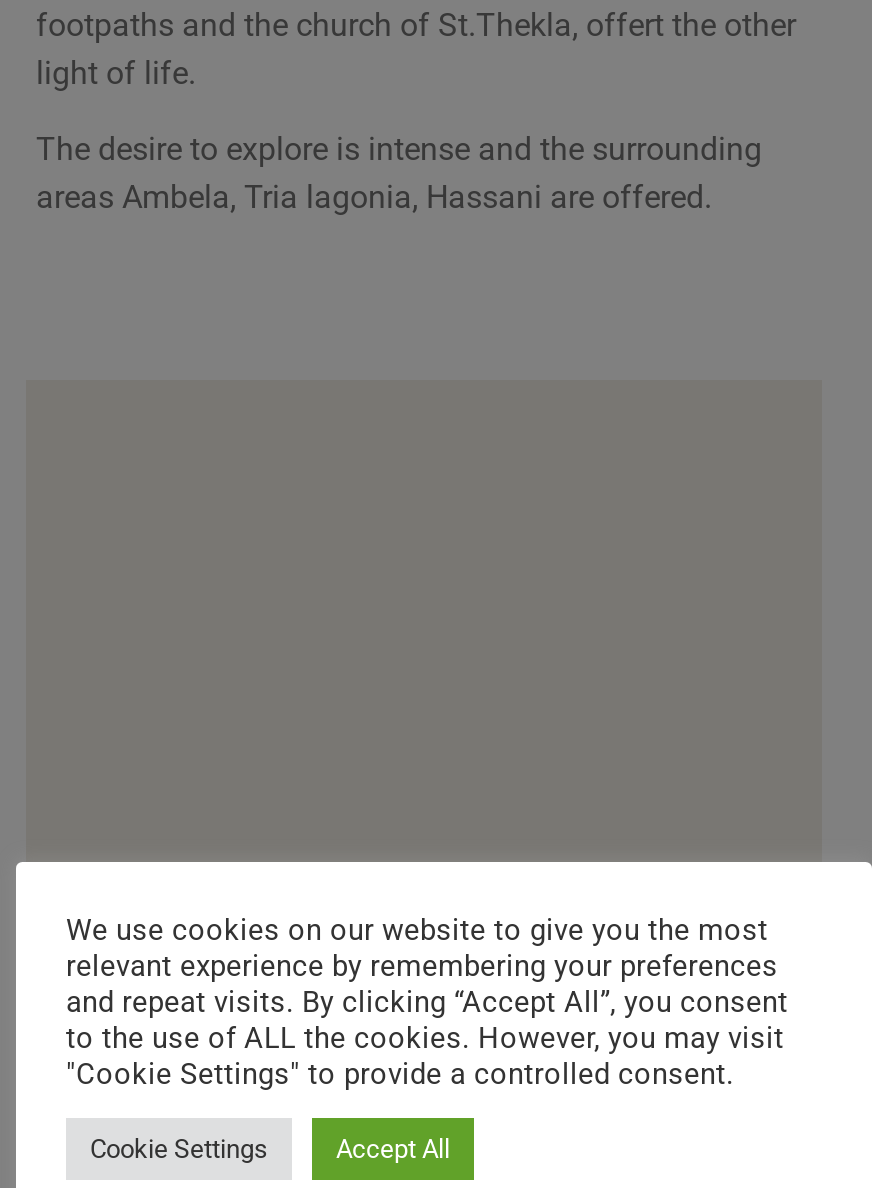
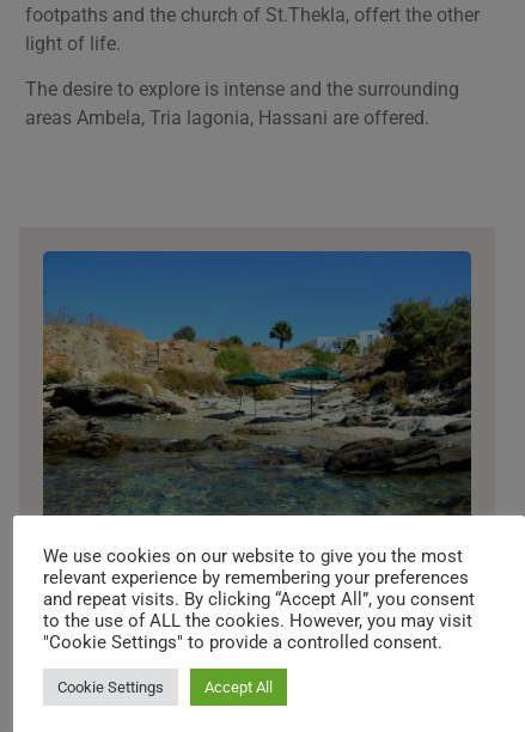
+ [image]
